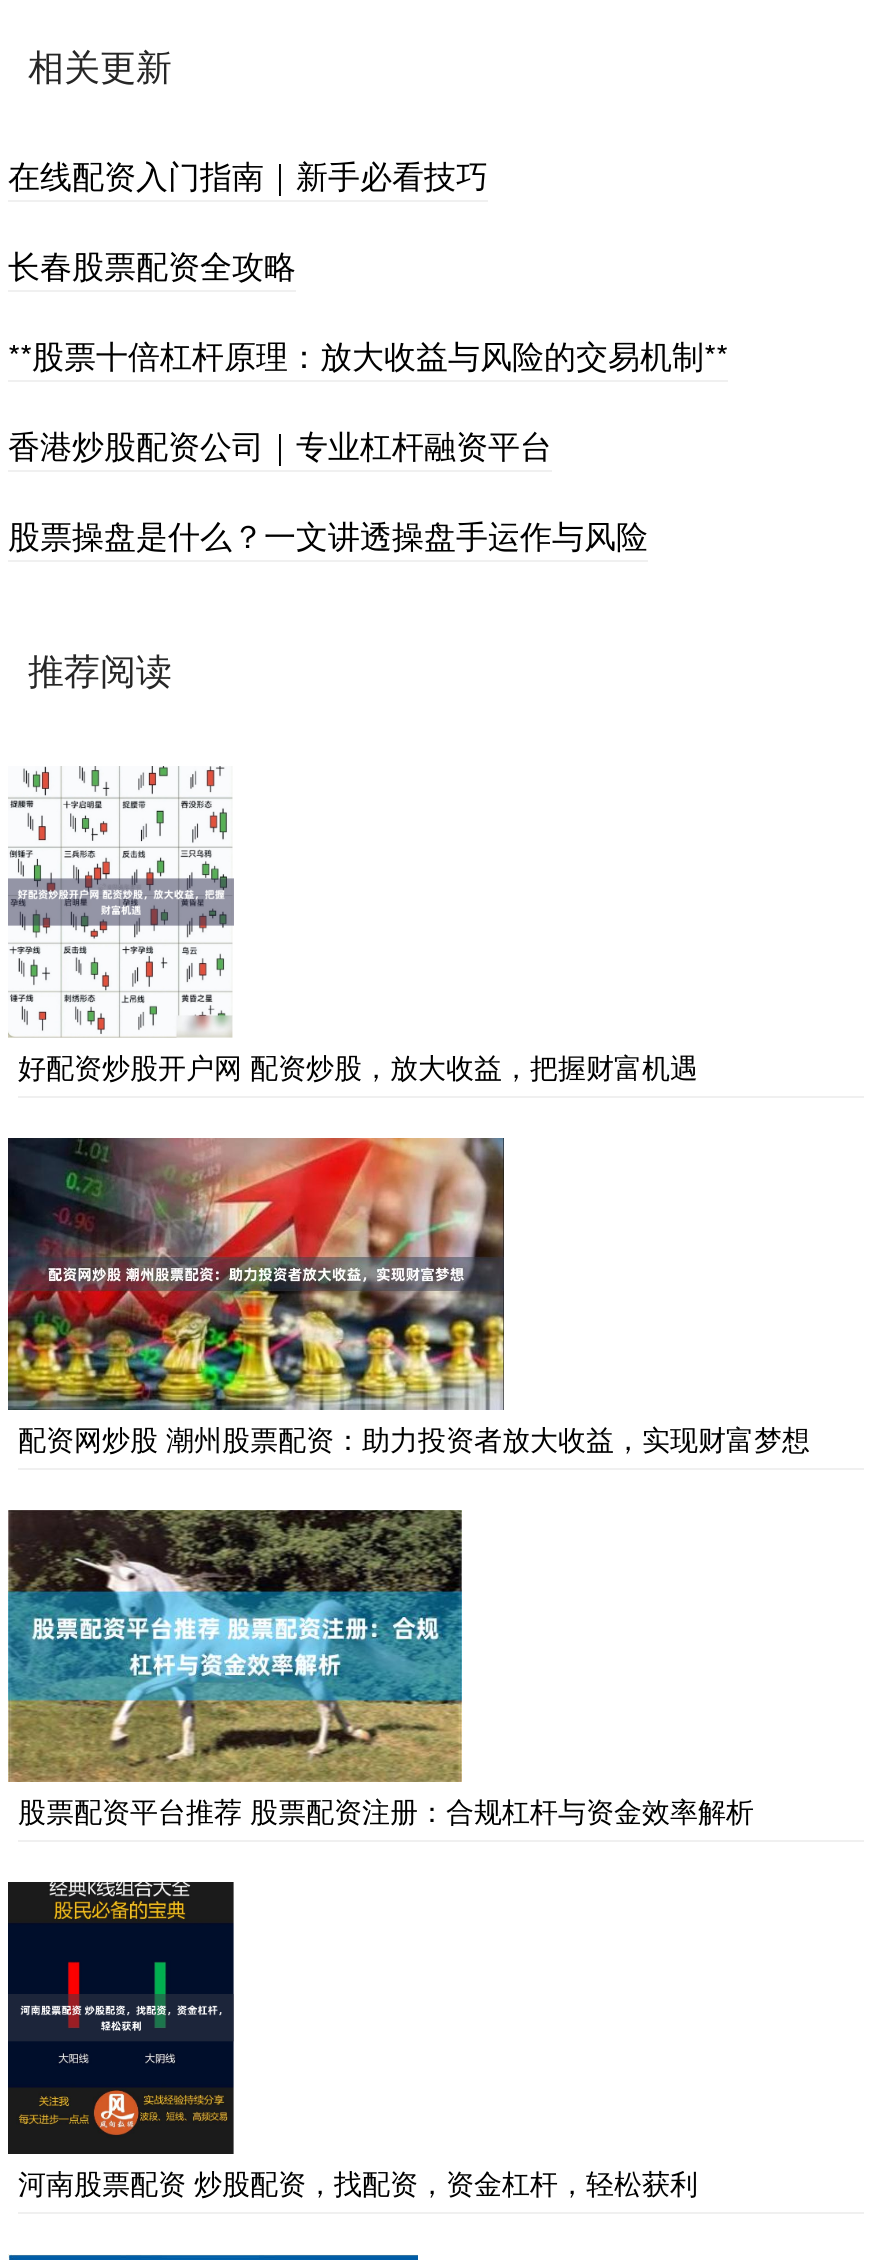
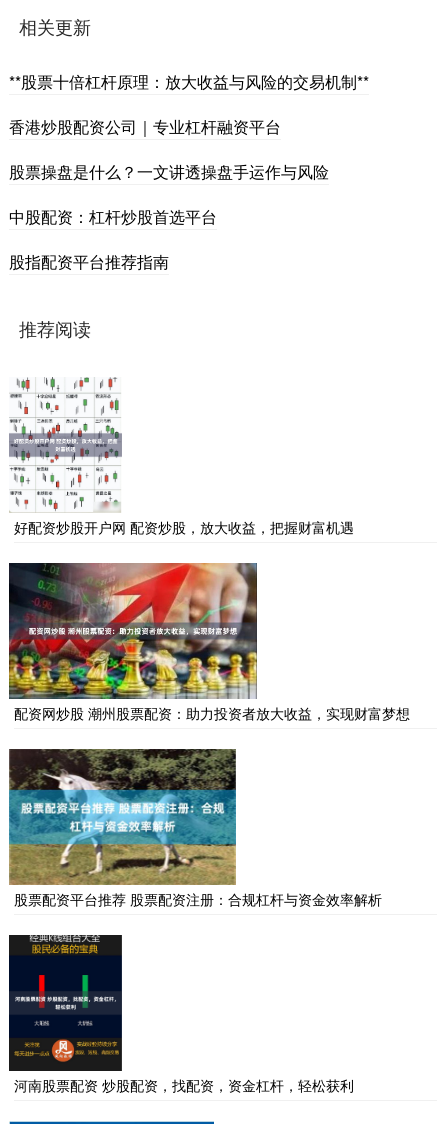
- 在线配资入门指南｜新手必看技巧
- 长春股票配资全攻略

moved up: **股票十倍杠杆原理：放大收益与风险的交易机制** | 香港炒股配资公司｜专业杠杆融资平台 | 股票操盘是什么？一文讲透操盘手运作与风险

+ 中股配资：杠杆炒股首选平台
+ 股指配资平台推荐指南
